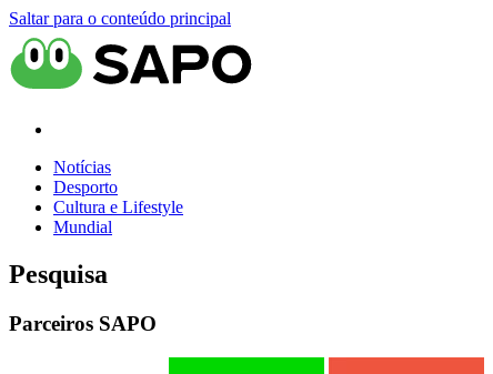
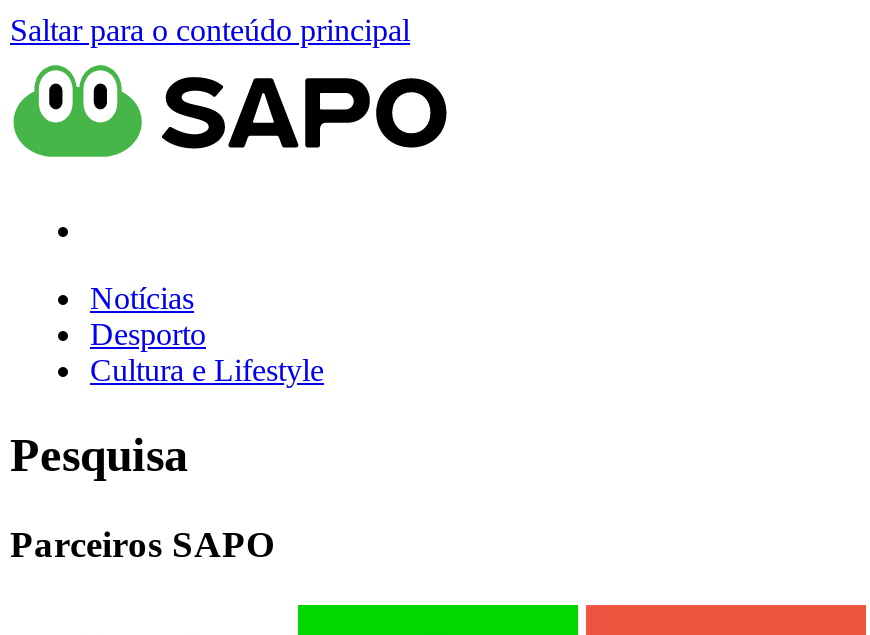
- Mundial
